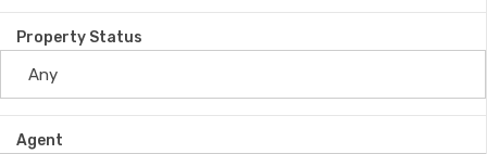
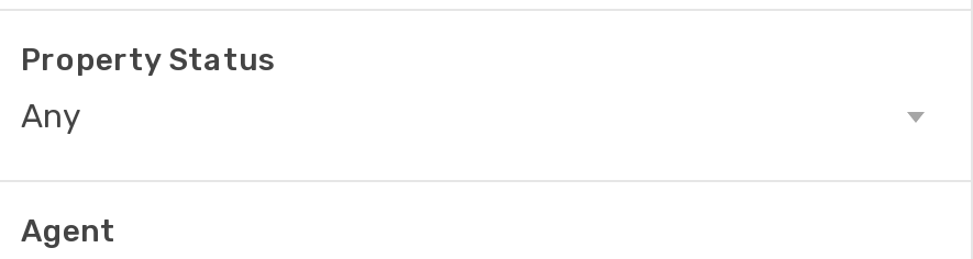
+ Any
